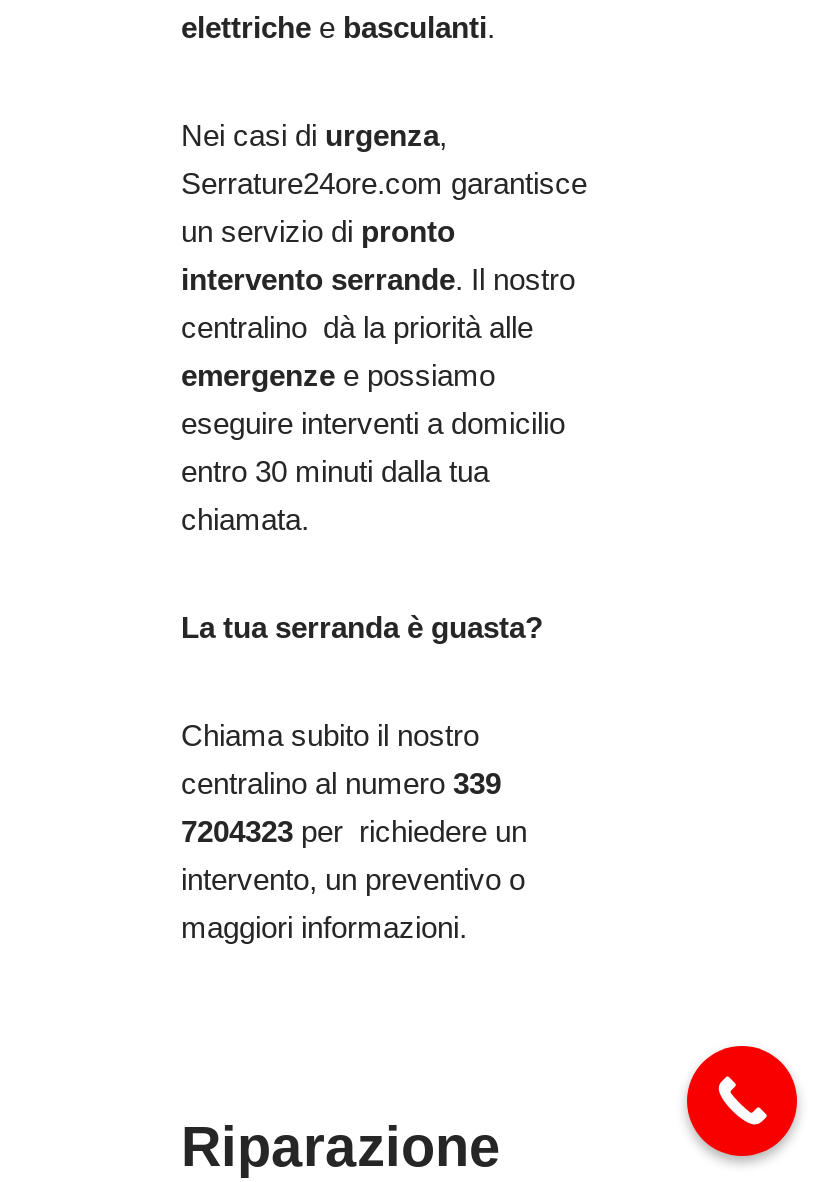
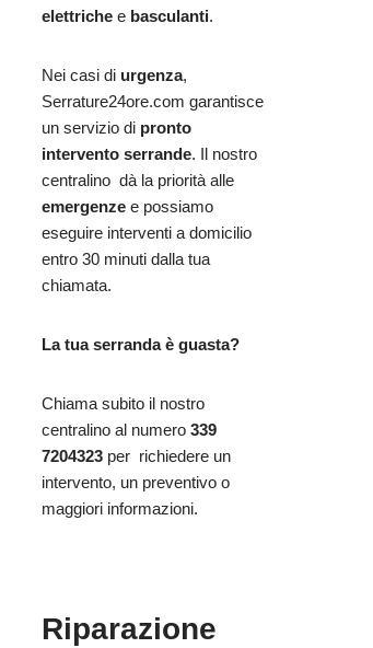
- [image]
